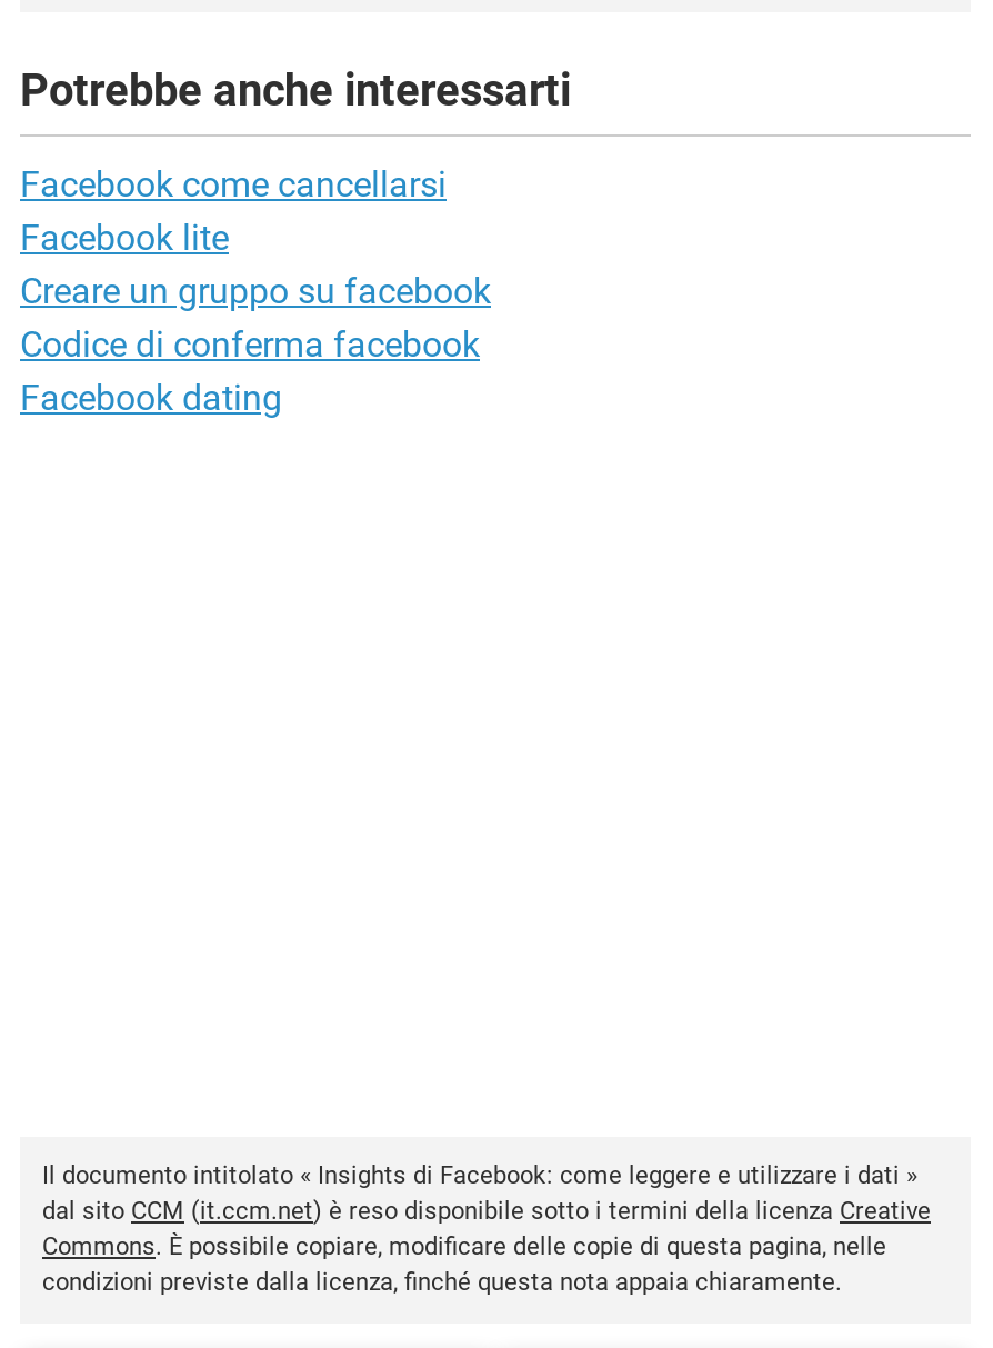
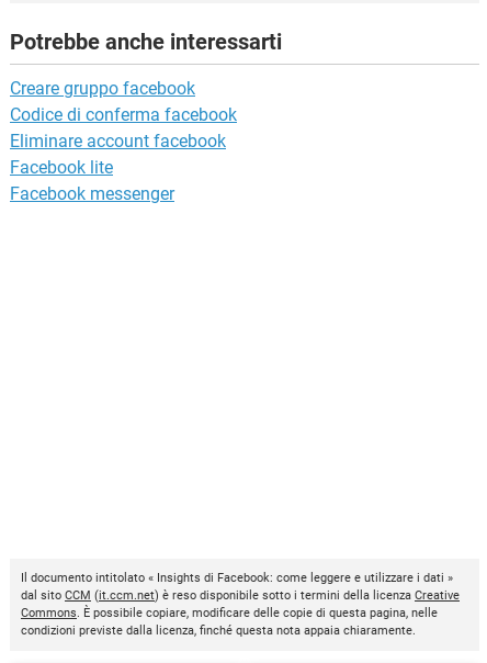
- Facebook come cancellarsi
- Creare un gruppo su facebook
+ Creare gruppo facebook

moved down: Facebook lite

moved up: Codice di conferma facebook

- Facebook dating
+ Eliminare account facebook
+ Facebook messenger
